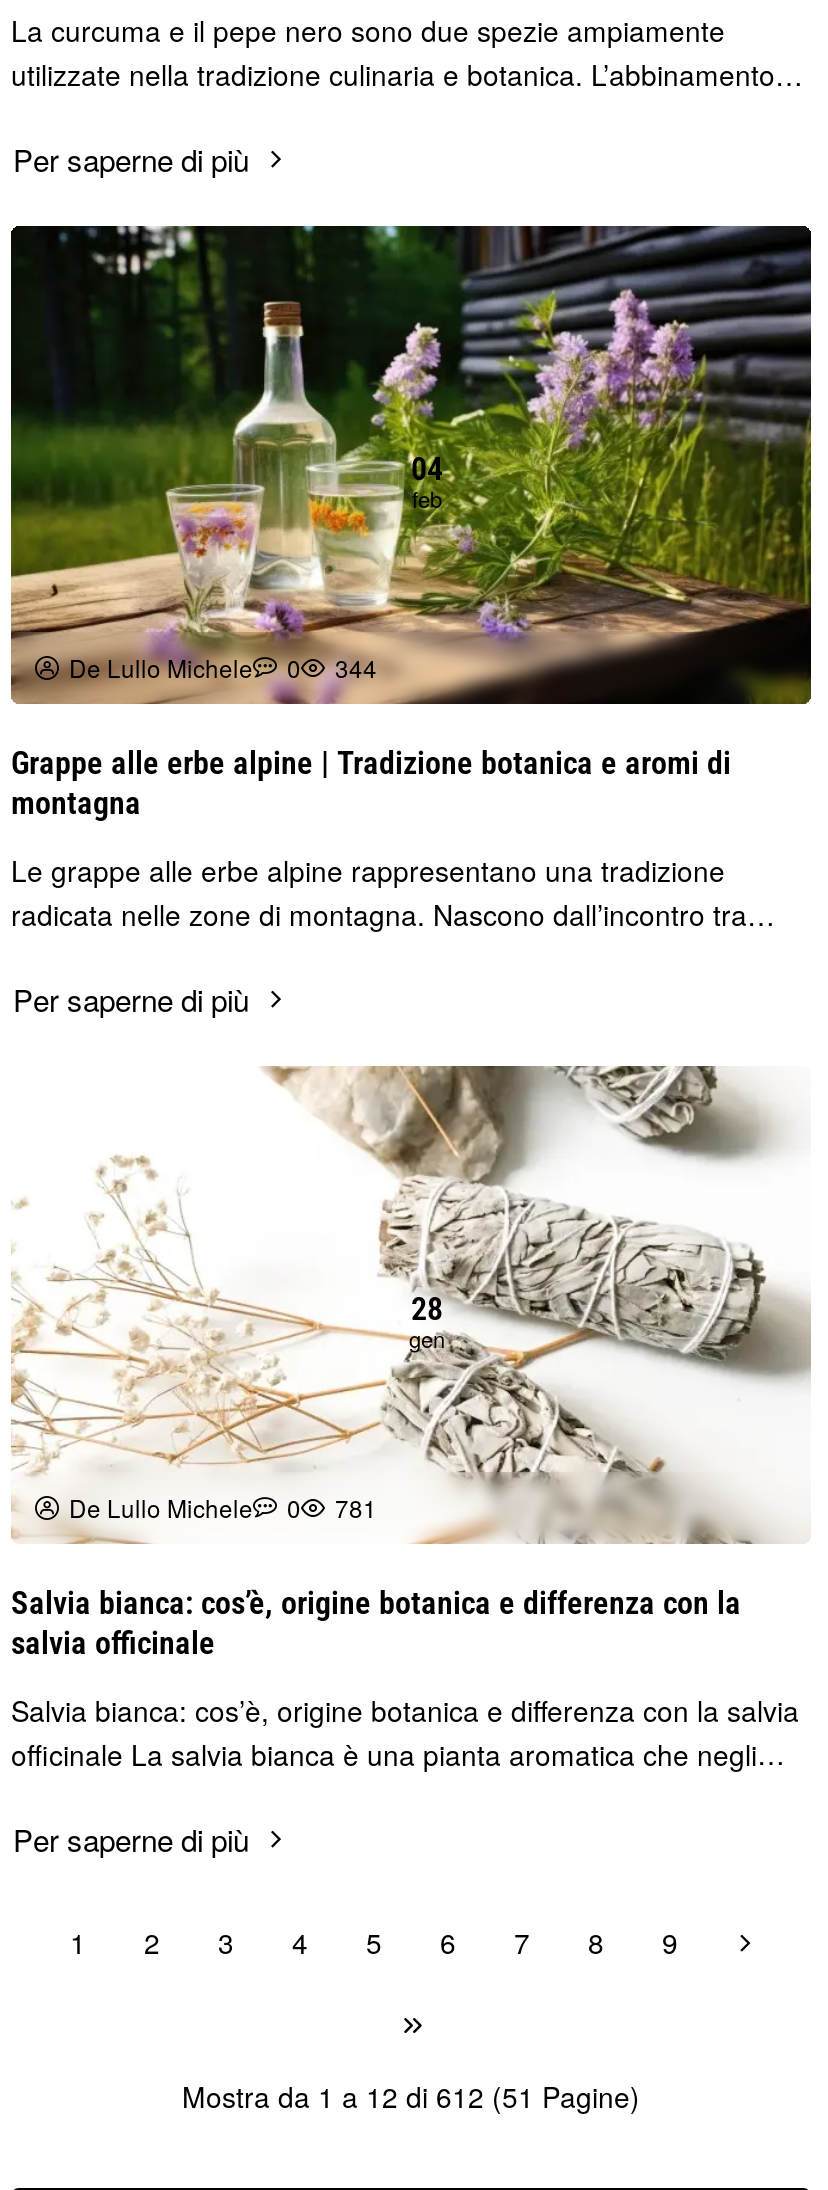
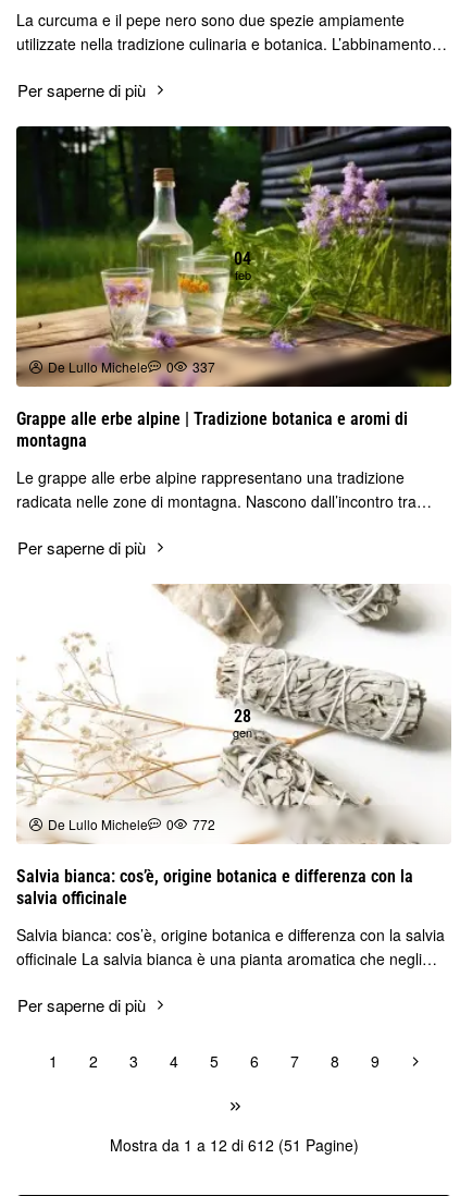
- De Lullo Michele 0 344
+ De Lullo Michele 0 337

- De Lullo Michele 0 781
+ De Lullo Michele 0 772
